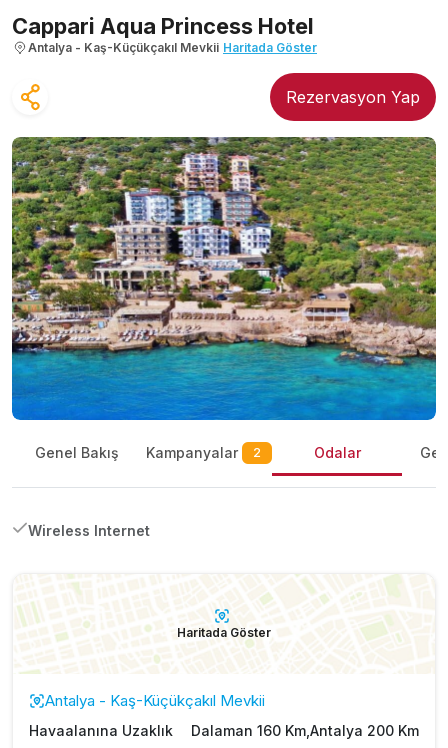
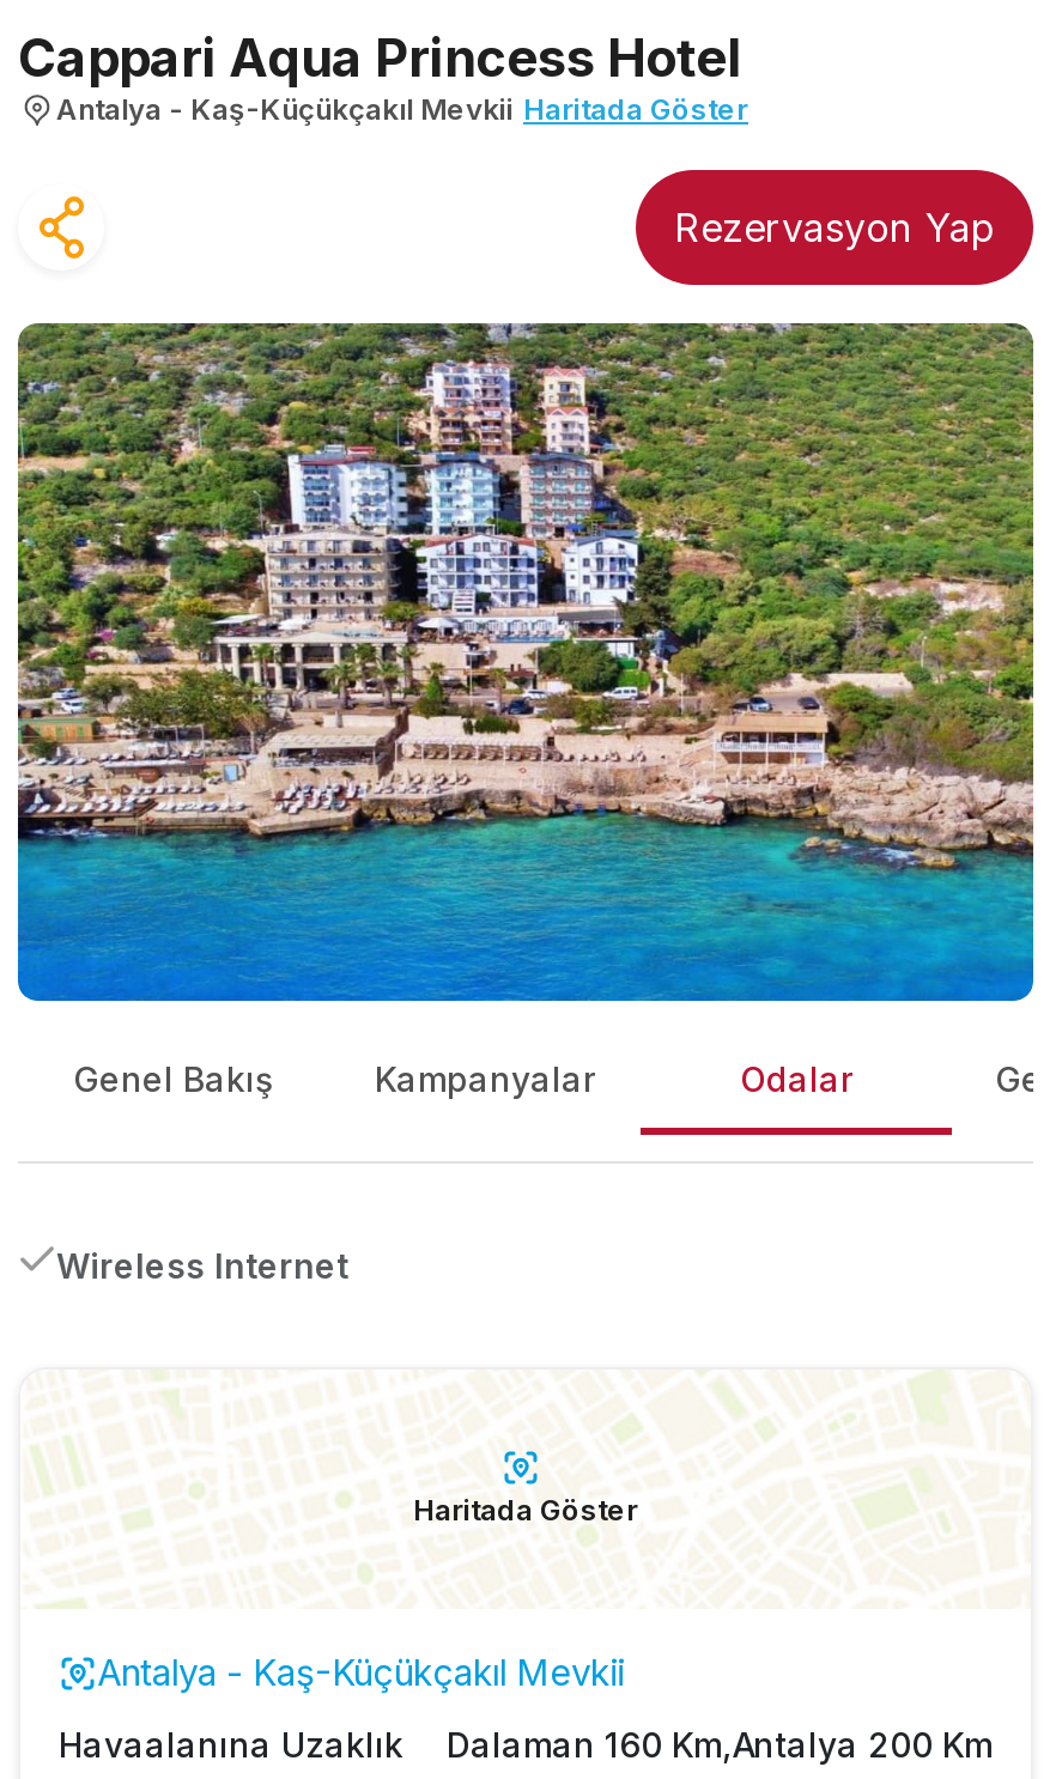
- 2
